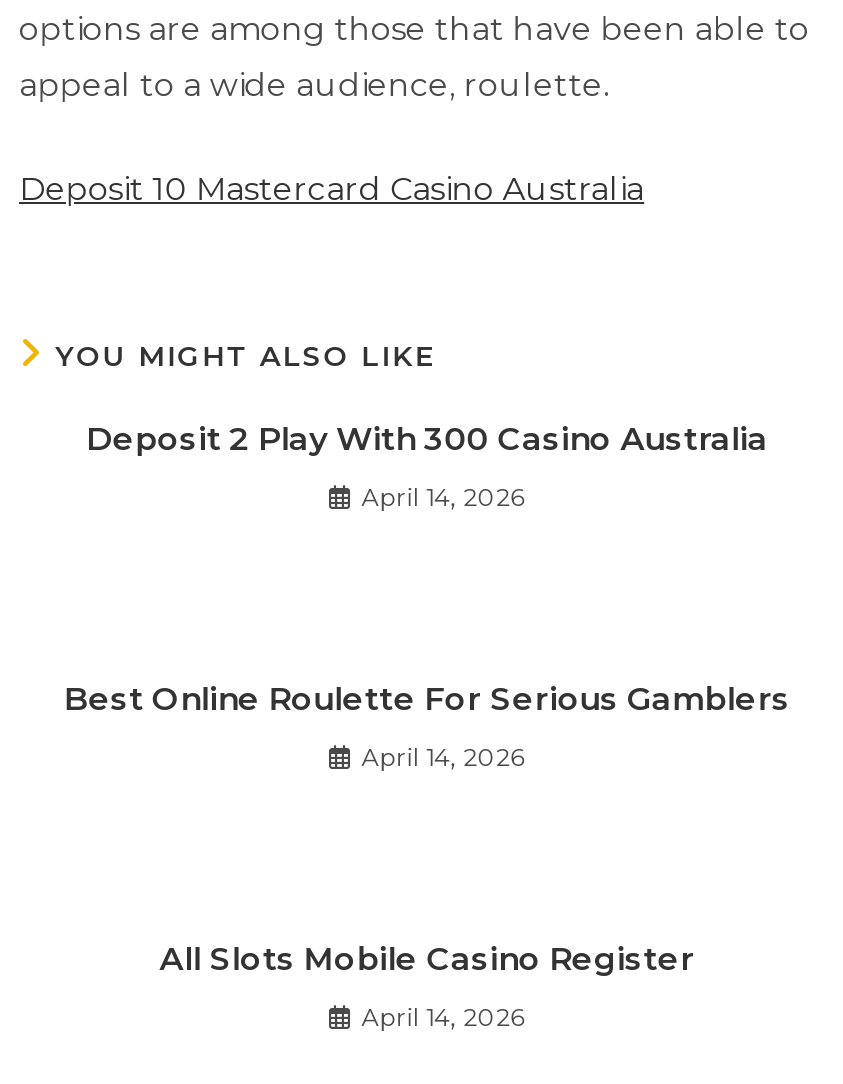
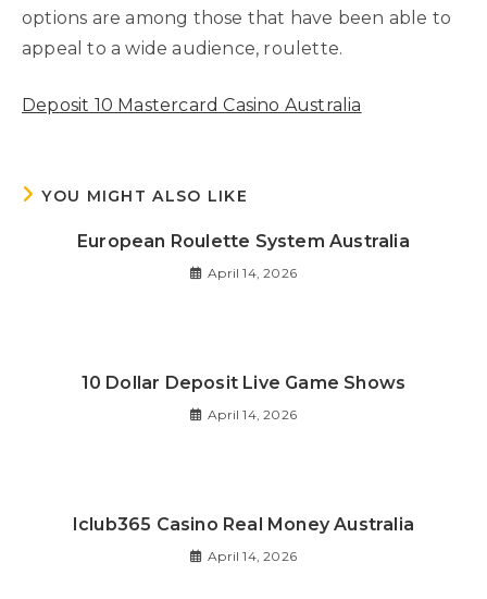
- Deposit 2 Play With 300 Casino Australia
+ European Roulette System Australia

- Best Online Roulette For Serious Gamblers
+ 10 Dollar Deposit Live Game Shows

- All Slots Mobile Casino Register
+ Iclub365 Casino Real Money Australia
